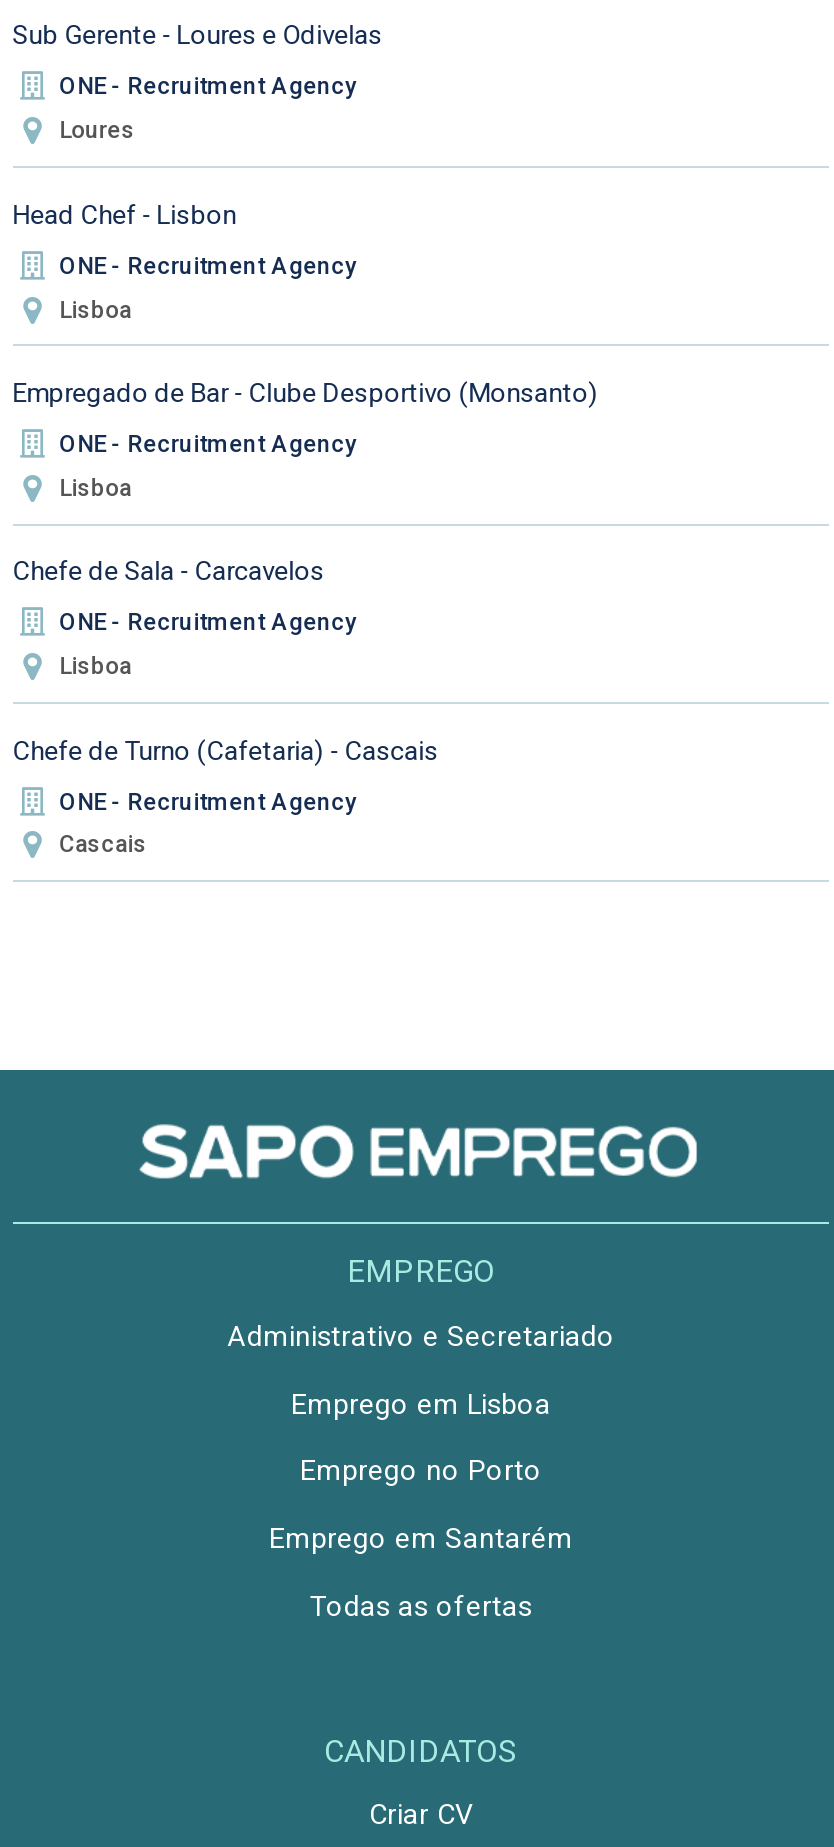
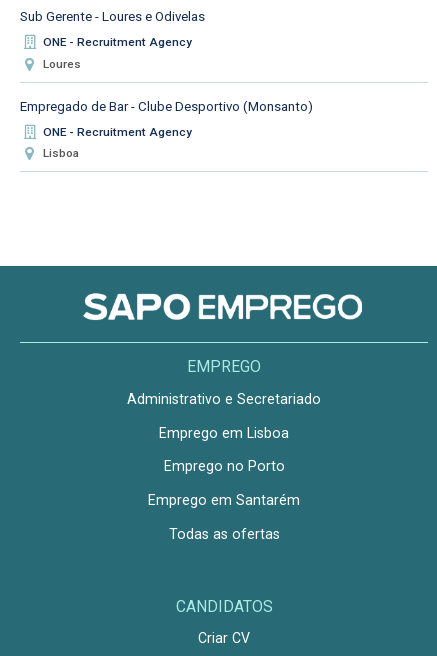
- Head Chef - Lisbon
- ONE - Recruitment Agency
- Lisboa

- Chefe de Sala - Carcavelos
- ONE - Recruitment Agency
- Lisboa
- Chefe de Turno (Cafetaria) - Cascais
- ONE - Recruitment Agency
- Cascais
